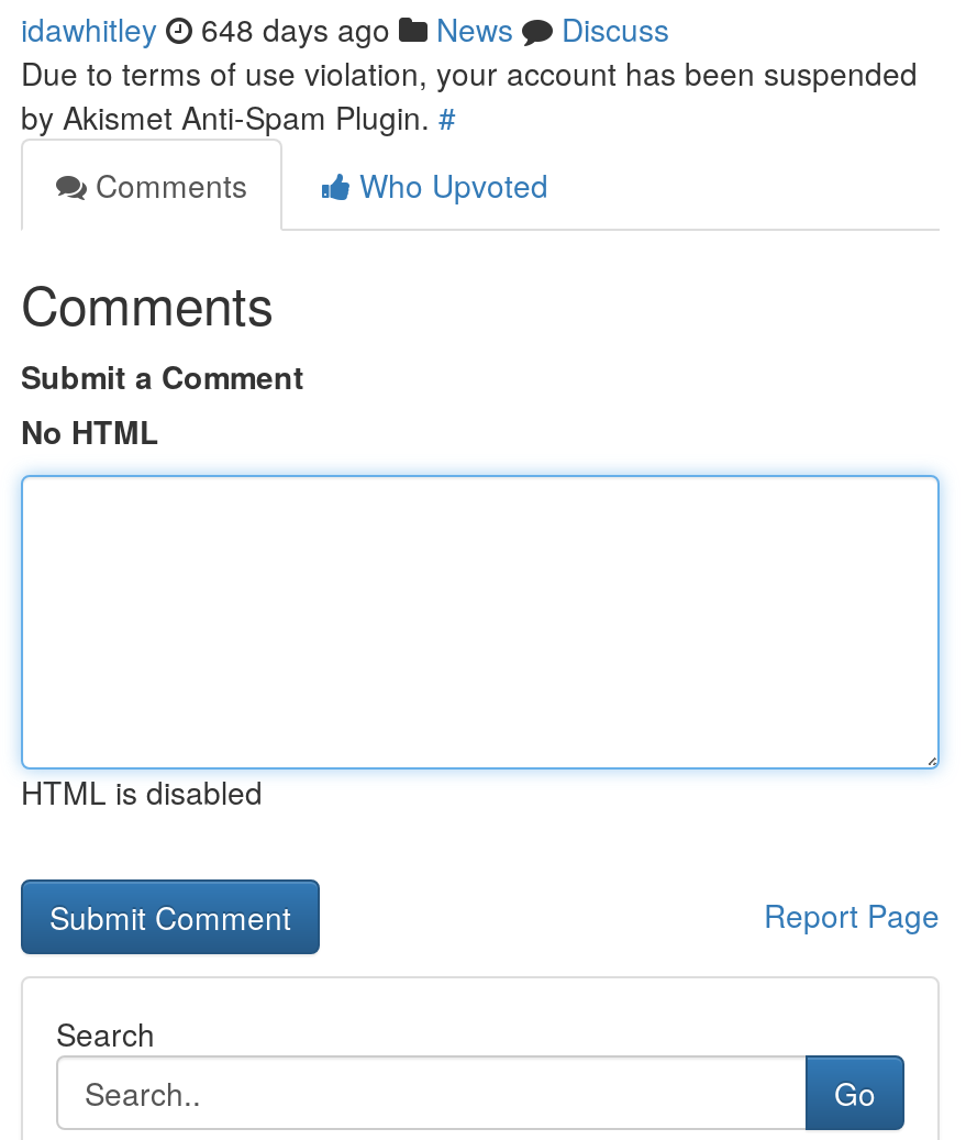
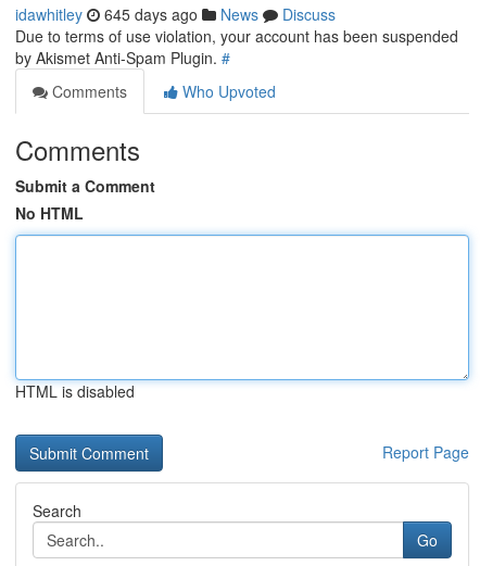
- idawhitley 648 days ago News Discuss
+ idawhitley 645 days ago News Discuss
